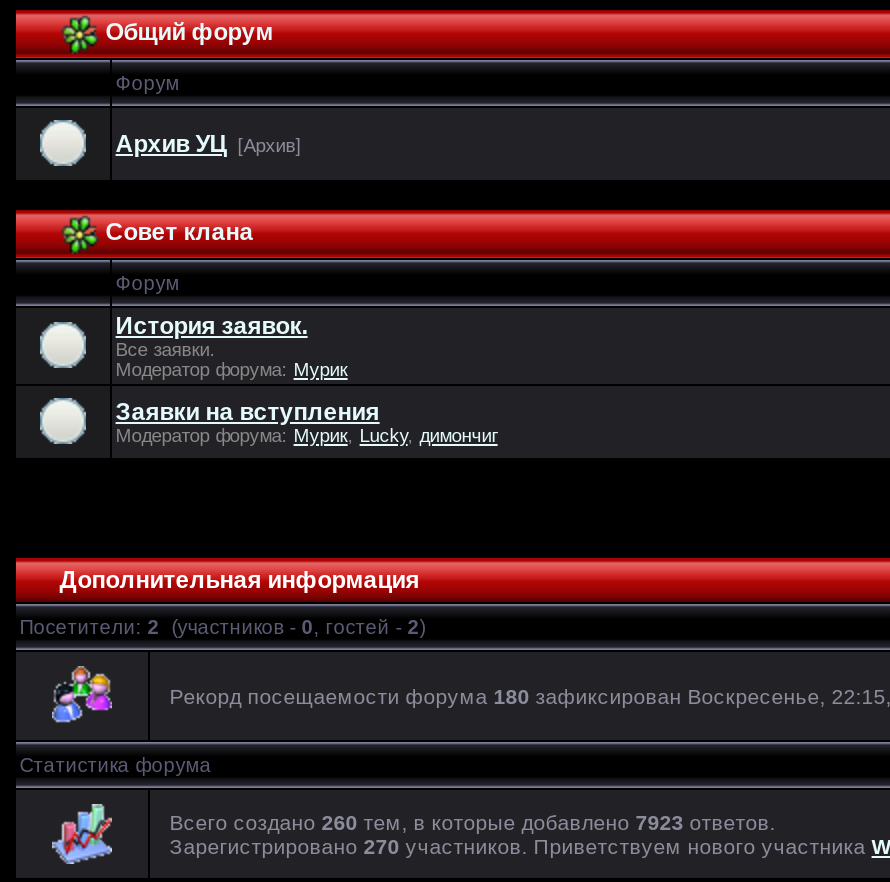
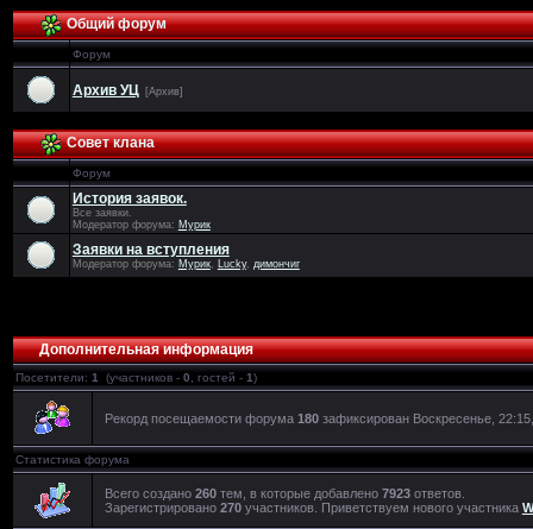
- Посетители: 2 (участников - 0, гостей - 2)
+ Посетители: 1 (участников - 0, гостей - 1)
